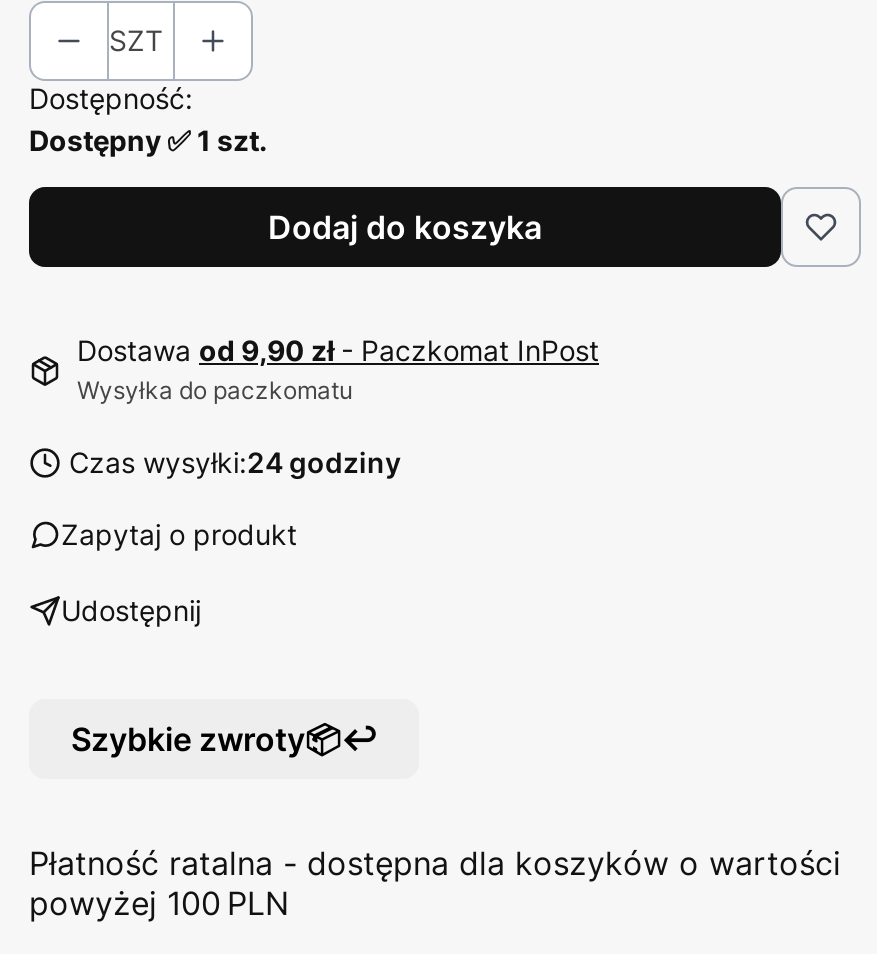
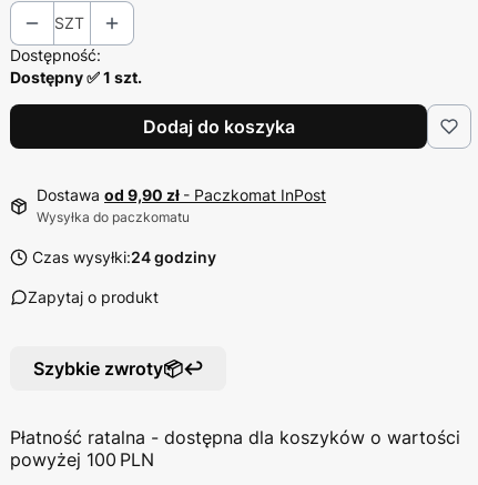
- Udostępnij
